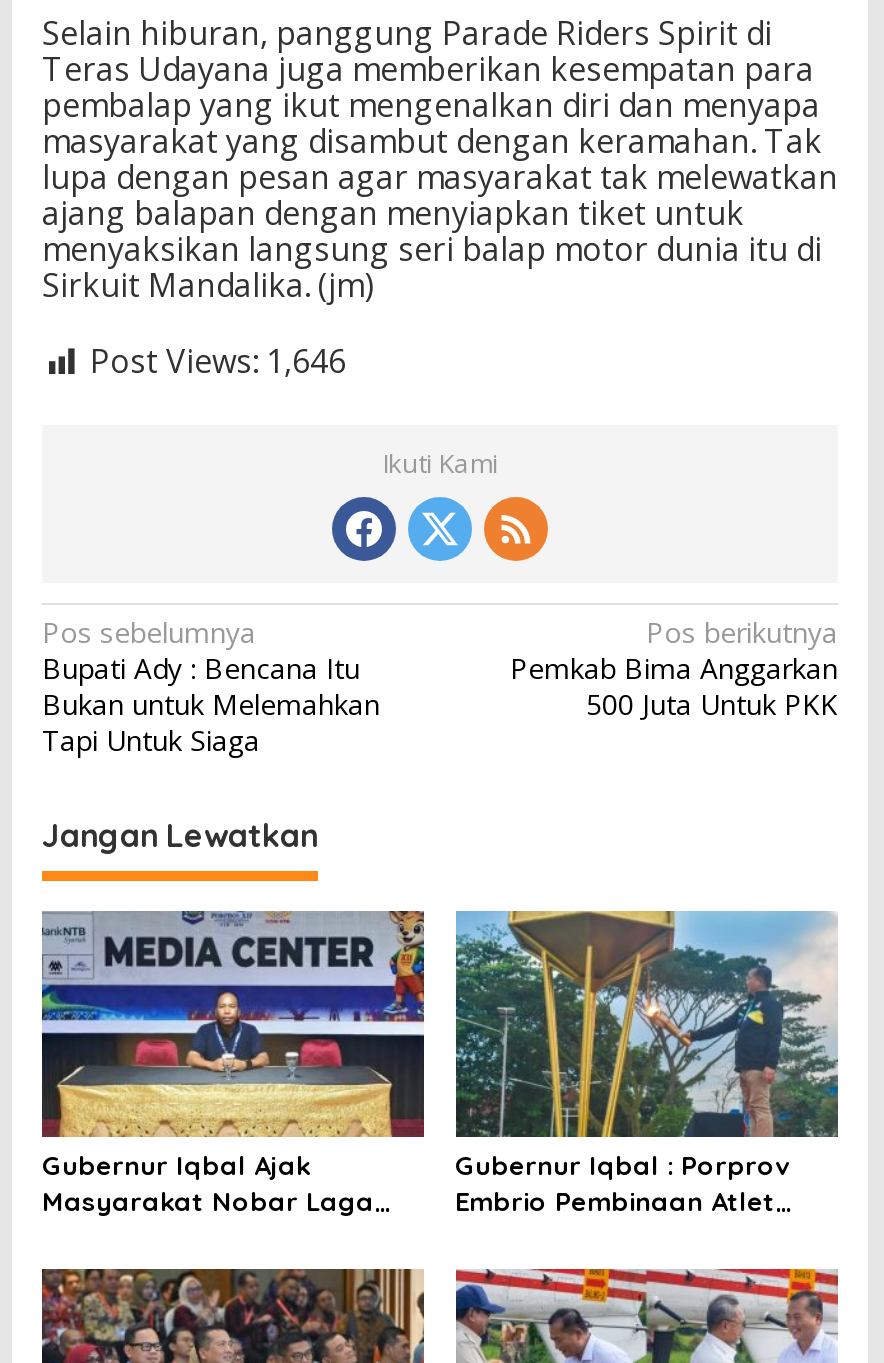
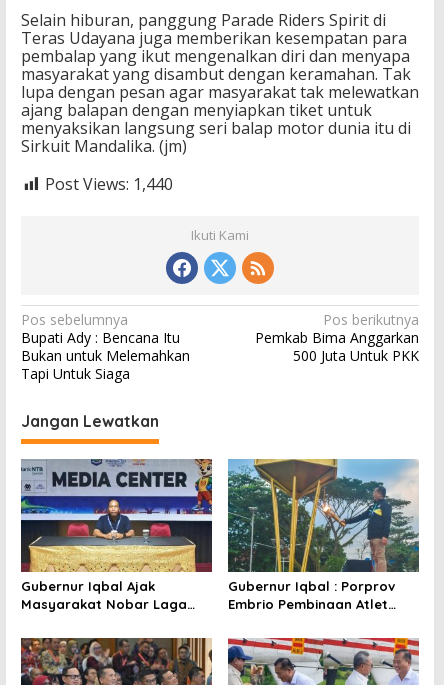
- Post Views: 1,646
+ Post Views: 1,440
